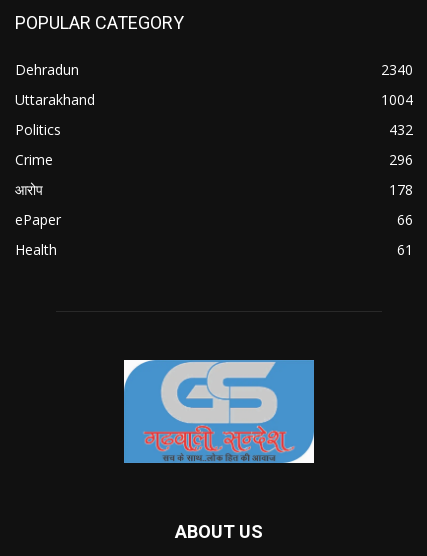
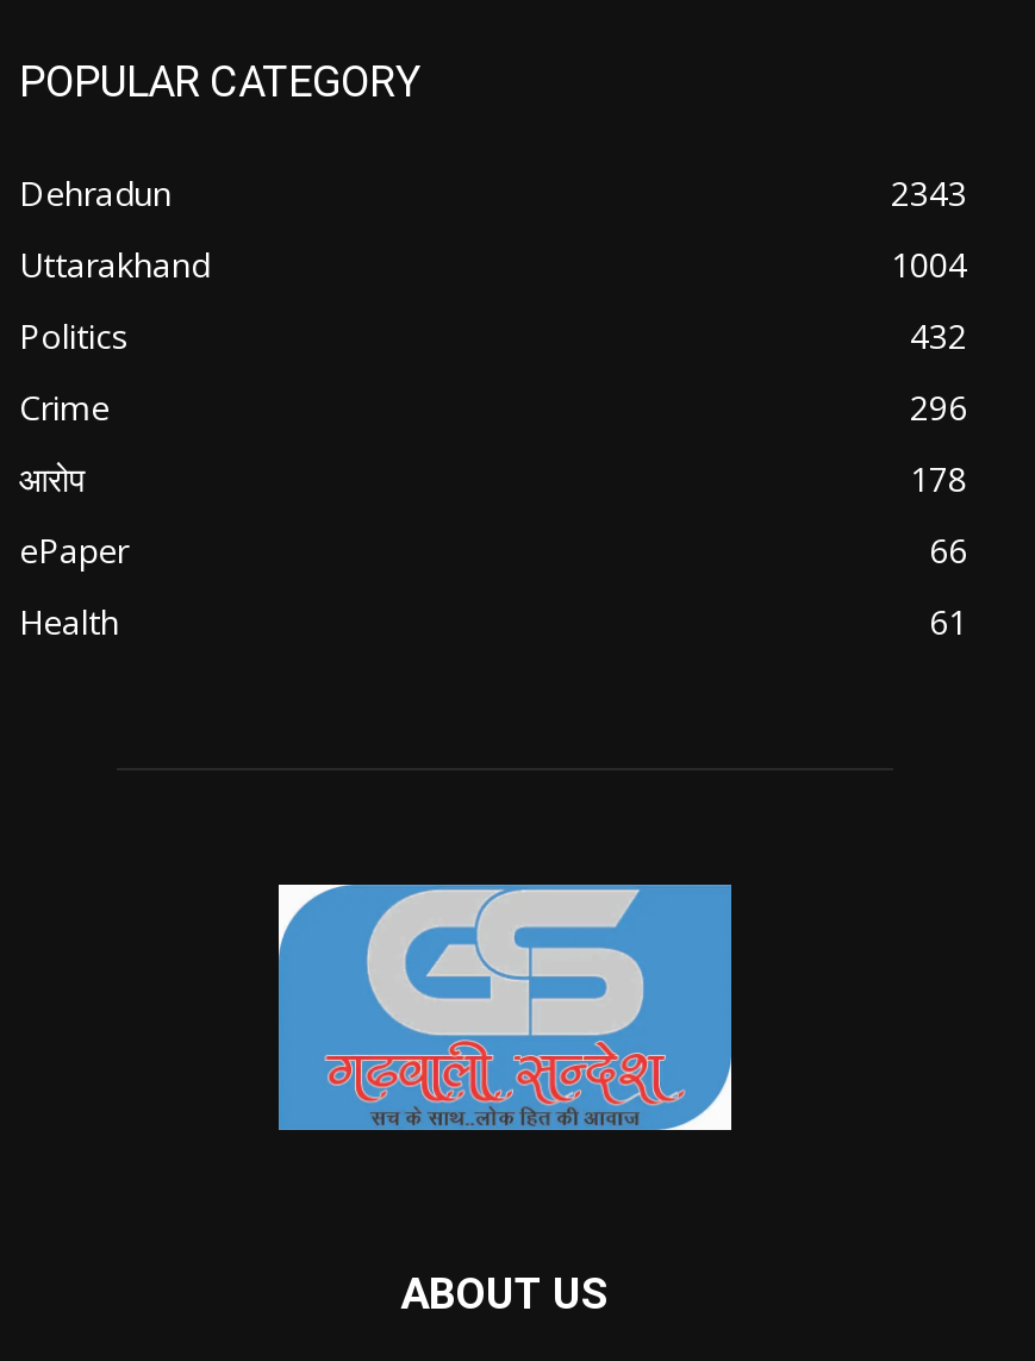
- 2340
+ 2343
